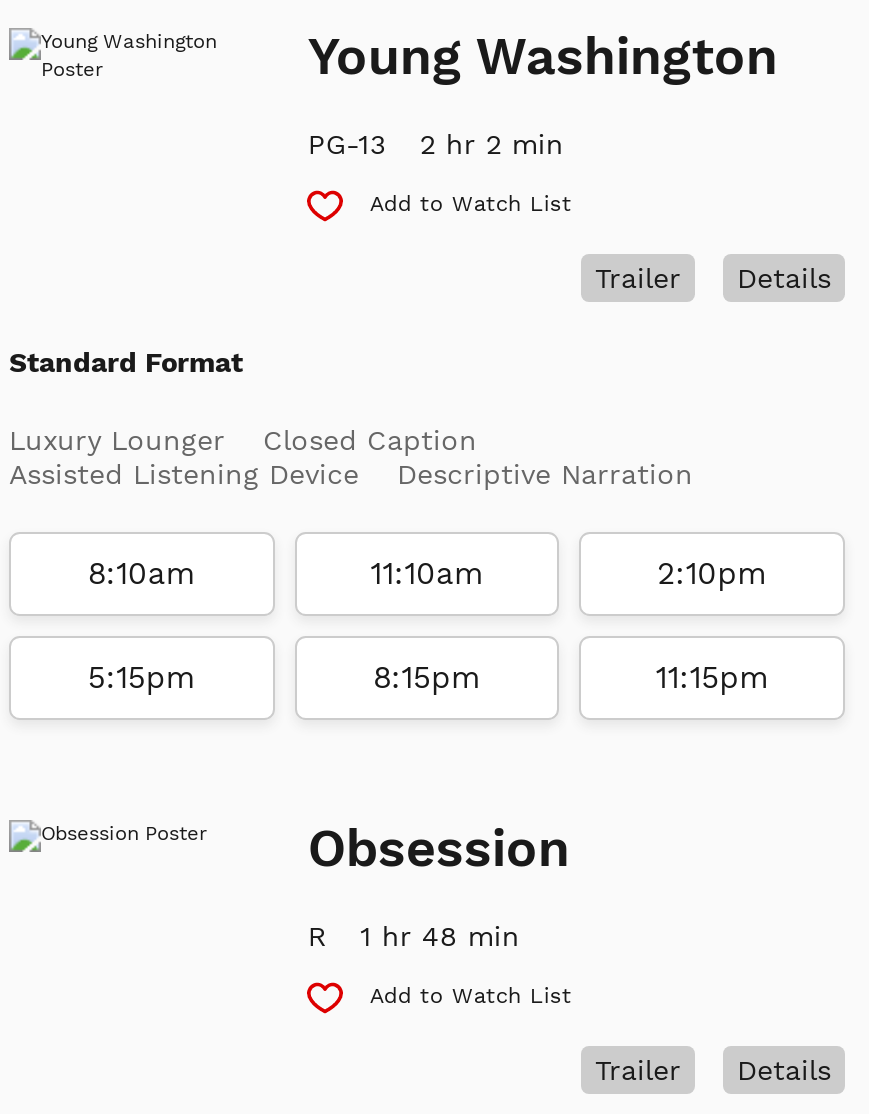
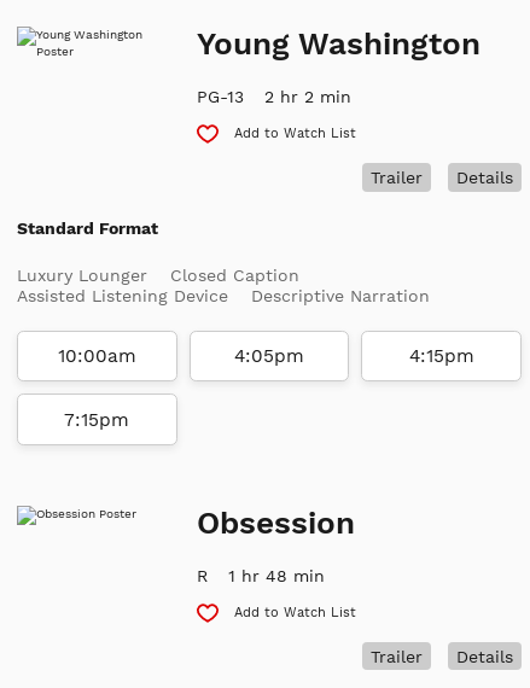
- 8:10am
- 11:10am
- 2:10pm
+ 10:00am
+ 4:05pm
+ 4:15pm

- 5:15pm
- 8:15pm
- 11:15pm
+ 7:15pm
